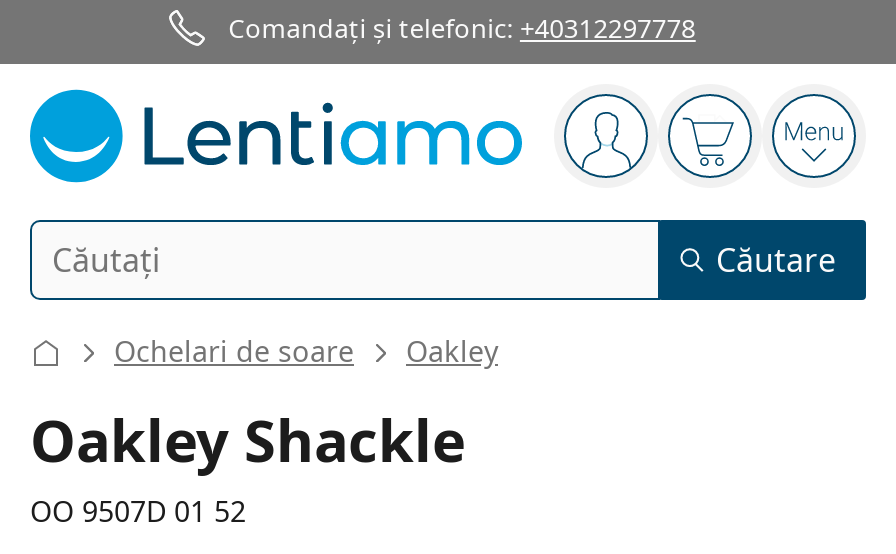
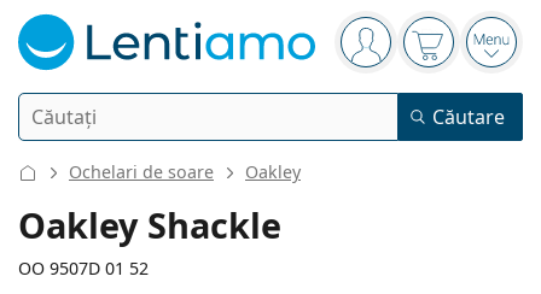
- Comandați și telefonic: +40312297778
